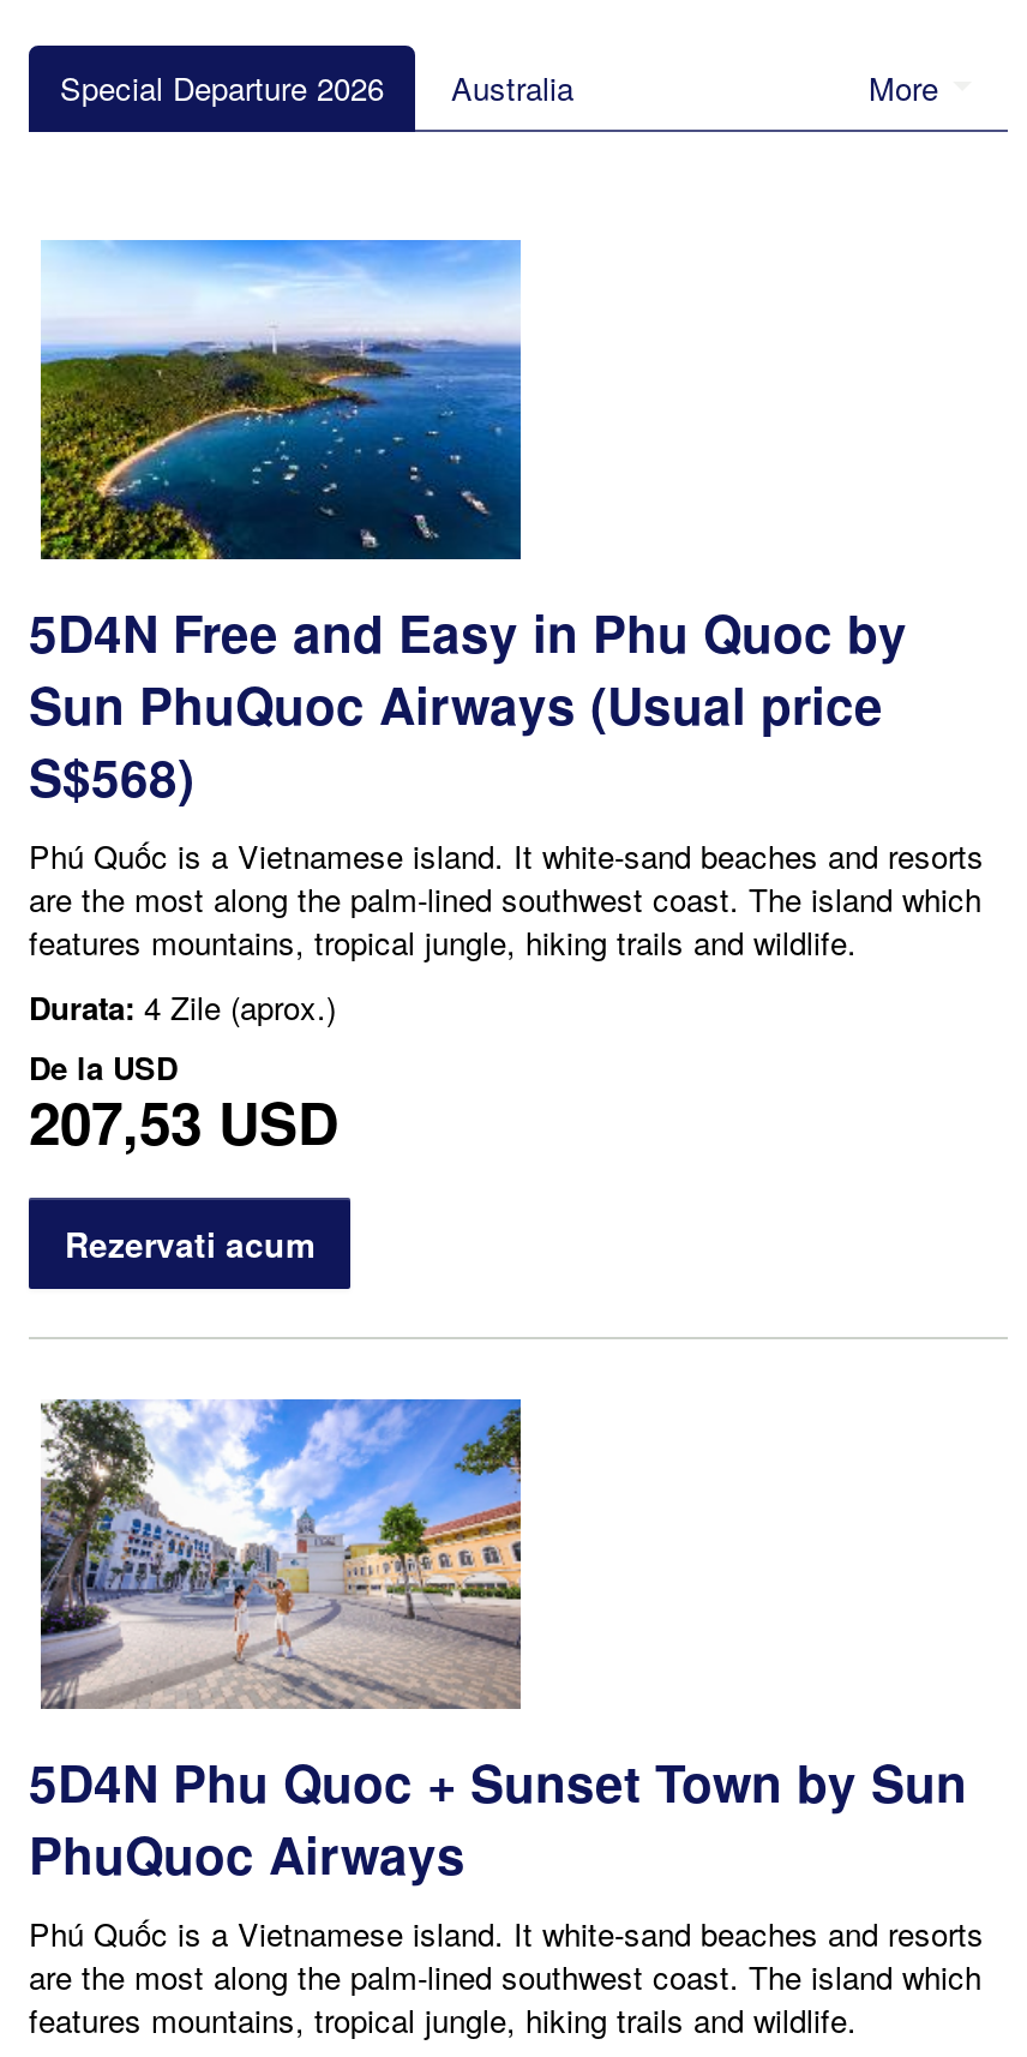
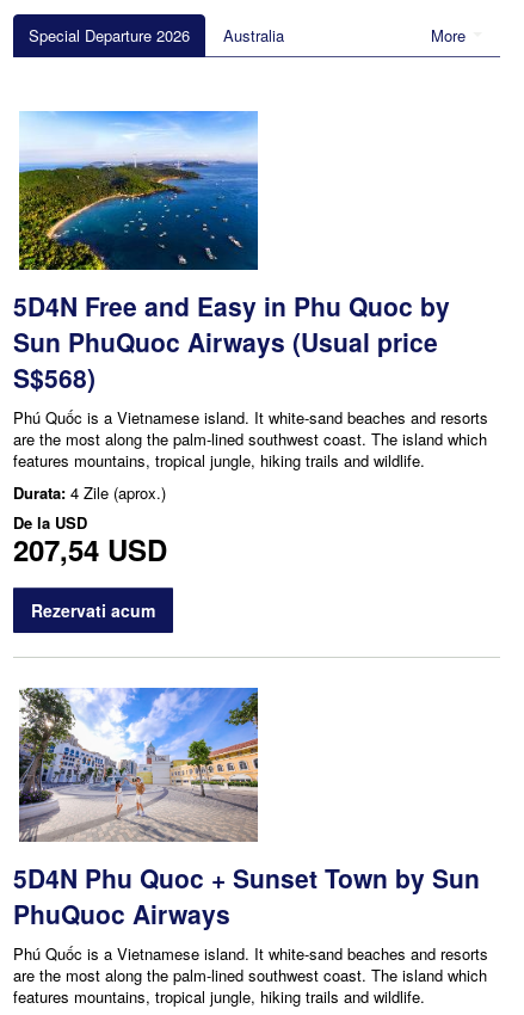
- 207,53 USD
+ 207,54 USD
